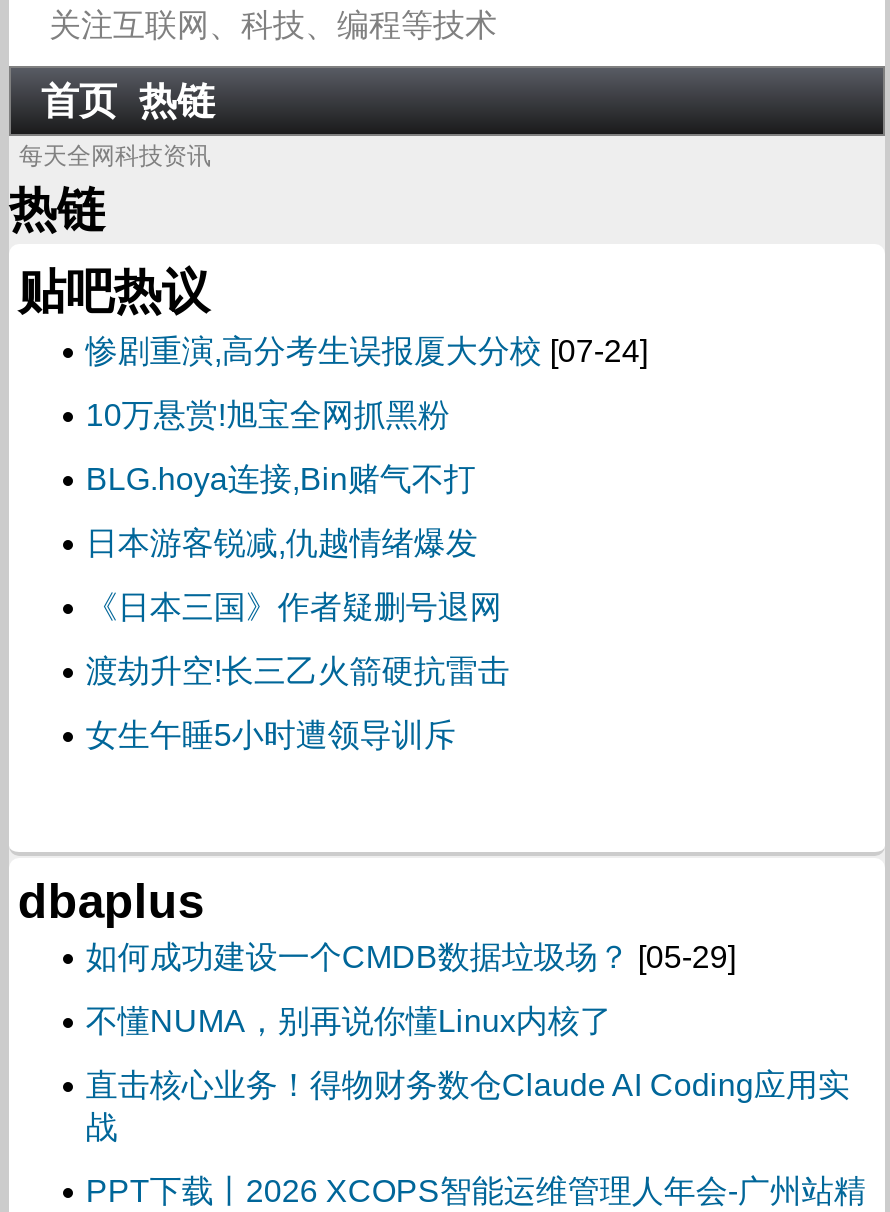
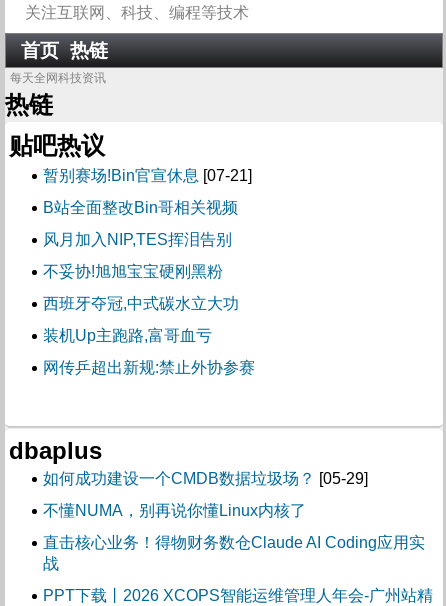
- 惨剧重演,高分考生误报厦大分校[07-24]
+ 暂别赛场!Bin官宣休息[07-21]

- 10万悬赏!旭宝全网抓黑粉
+ B站全面整改Bin哥相关视频

- BLG.hoya连接,Bin赌气不打
+ 风月加入NIP,TES挥泪告别

- 日本游客锐减,仇越情绪爆发
+ 不妥协!旭旭宝宝硬刚黑粉

- 《日本三国》作者疑删号退网
+ 西班牙夺冠,中式碳水立大功

- 渡劫升空!长三乙火箭硬抗雷击
+ 装机Up主跑路,富哥血亏

- 女生午睡5小时遭领导训斥
+ 网传乒超出新规:禁止外协参赛
